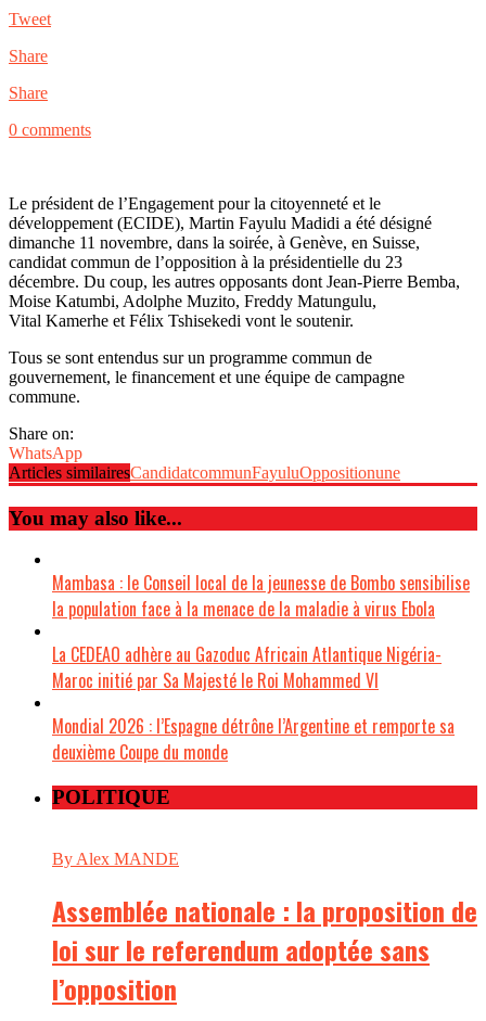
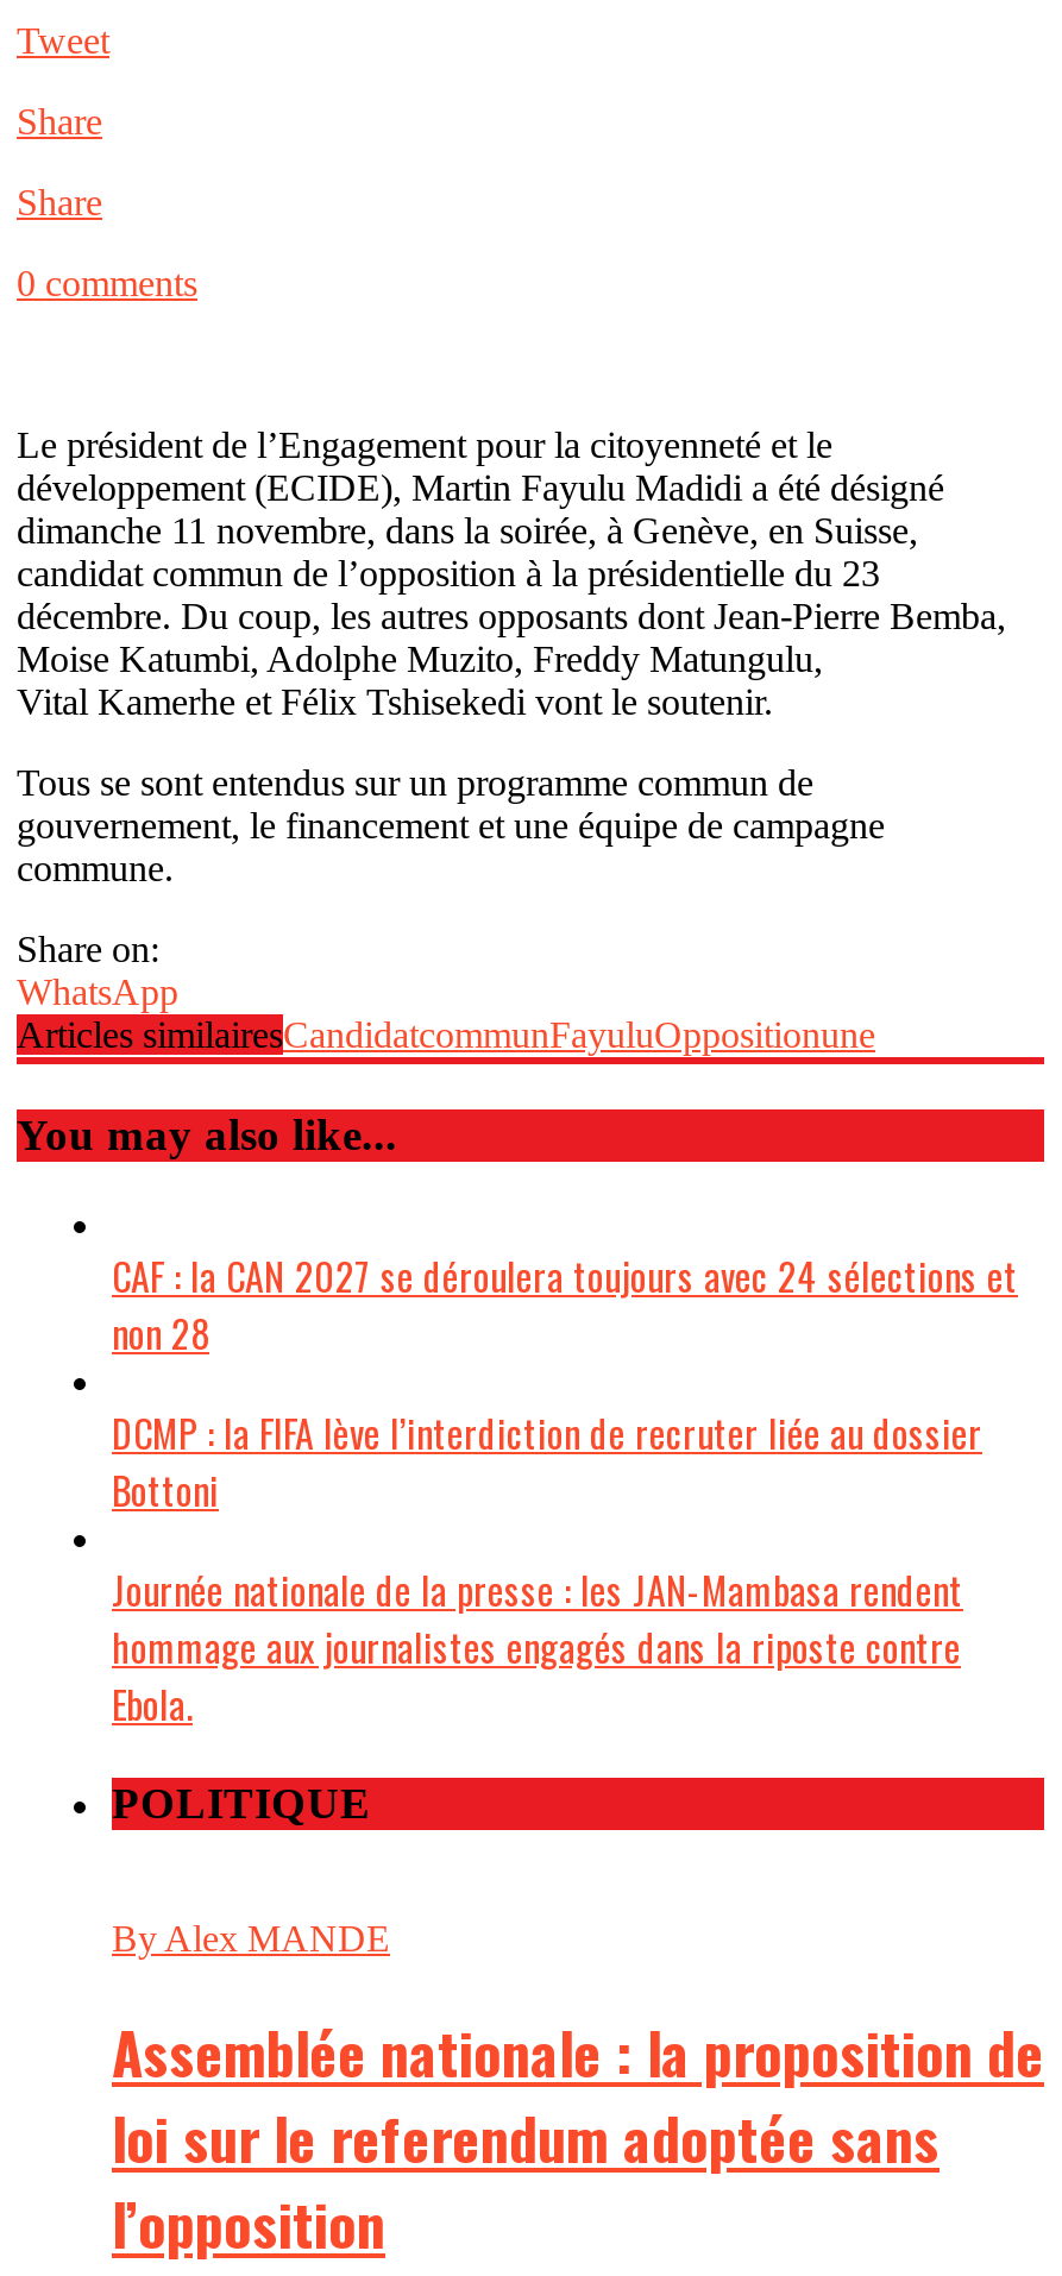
- Mambasa : le Conseil local de la jeunesse de Bombo sensibilise
- la population face à la menace de la maladie à virus Ebola
+ CAF : la CAN 2027 se déroulera toujours avec 24 sélections et
+ non 28

- La CEDEAO adhère au Gazoduc Africain Atlantique Nigéria-
- Maroc initié par Sa Majesté le Roi Mohammed VI
+ DCMP : la FIFA lève l’interdiction de recruter liée au dossier
+ Bottoni

- Mondial 2026 : l’Espagne détrône l’Argentine et remporte sa
- deuxième Coupe du monde
+ Journée nationale de la presse : les JAN-Mambasa rendent
+ hommage aux journalistes engagés dans la riposte contre
+ Ebola.
